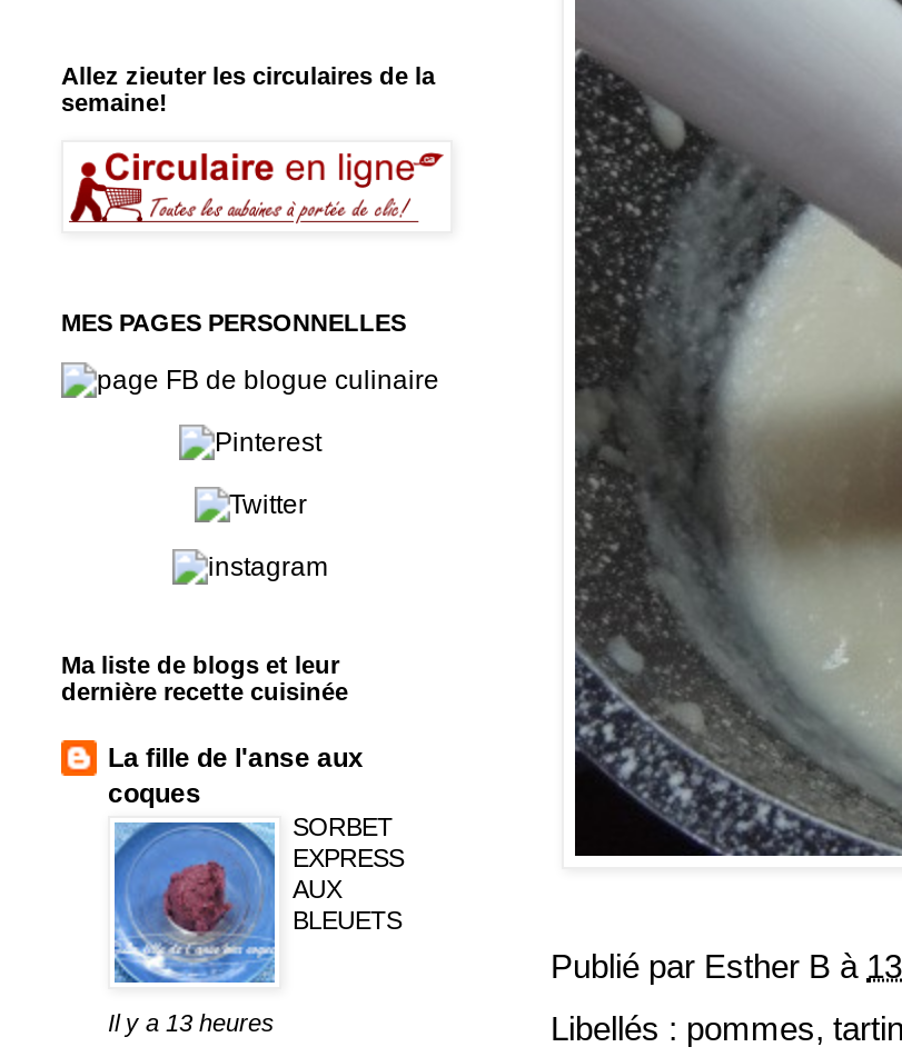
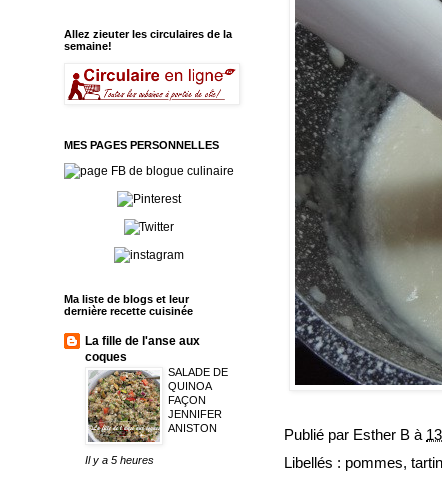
- [image]
- Il y a 13 heures
+ [image]
+ Il y a 5 heures

- SORBET
- EXPRESS
- AUX
- BLEUETS
+ SALADE DE
+ QUINOA
+ FAÇON
+ JENNIFER
+ ANISTON
